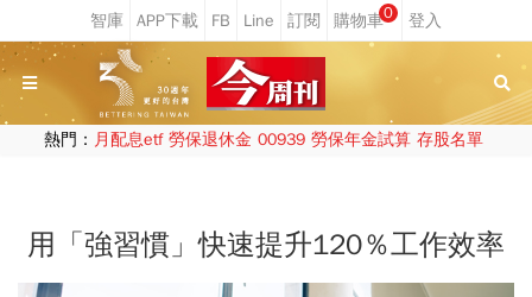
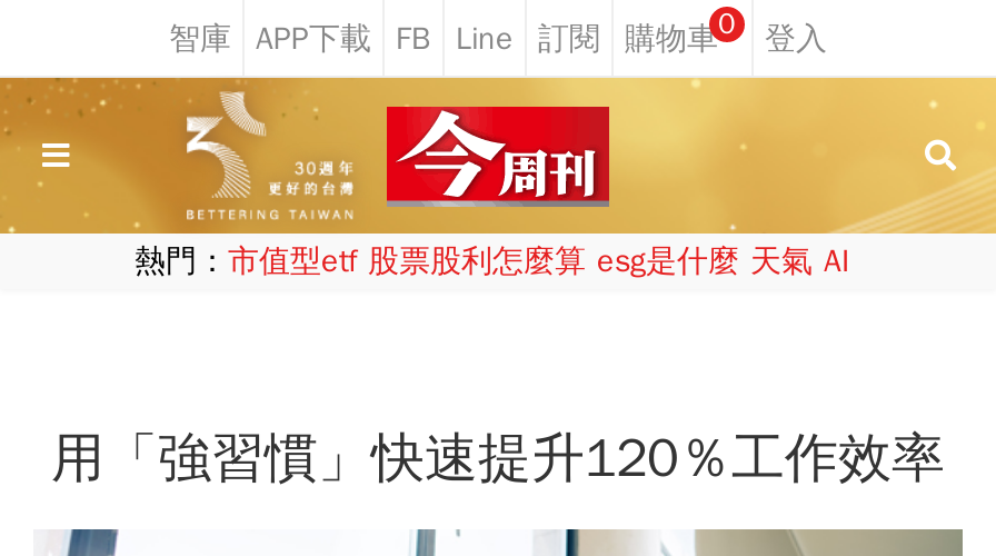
- 熱門：月配息etf 勞保退休金 00939 勞保年金試算 存股名單
+ 熱門：市值型etf 股票股利怎麼算 esg是什麼 天氣 AI
